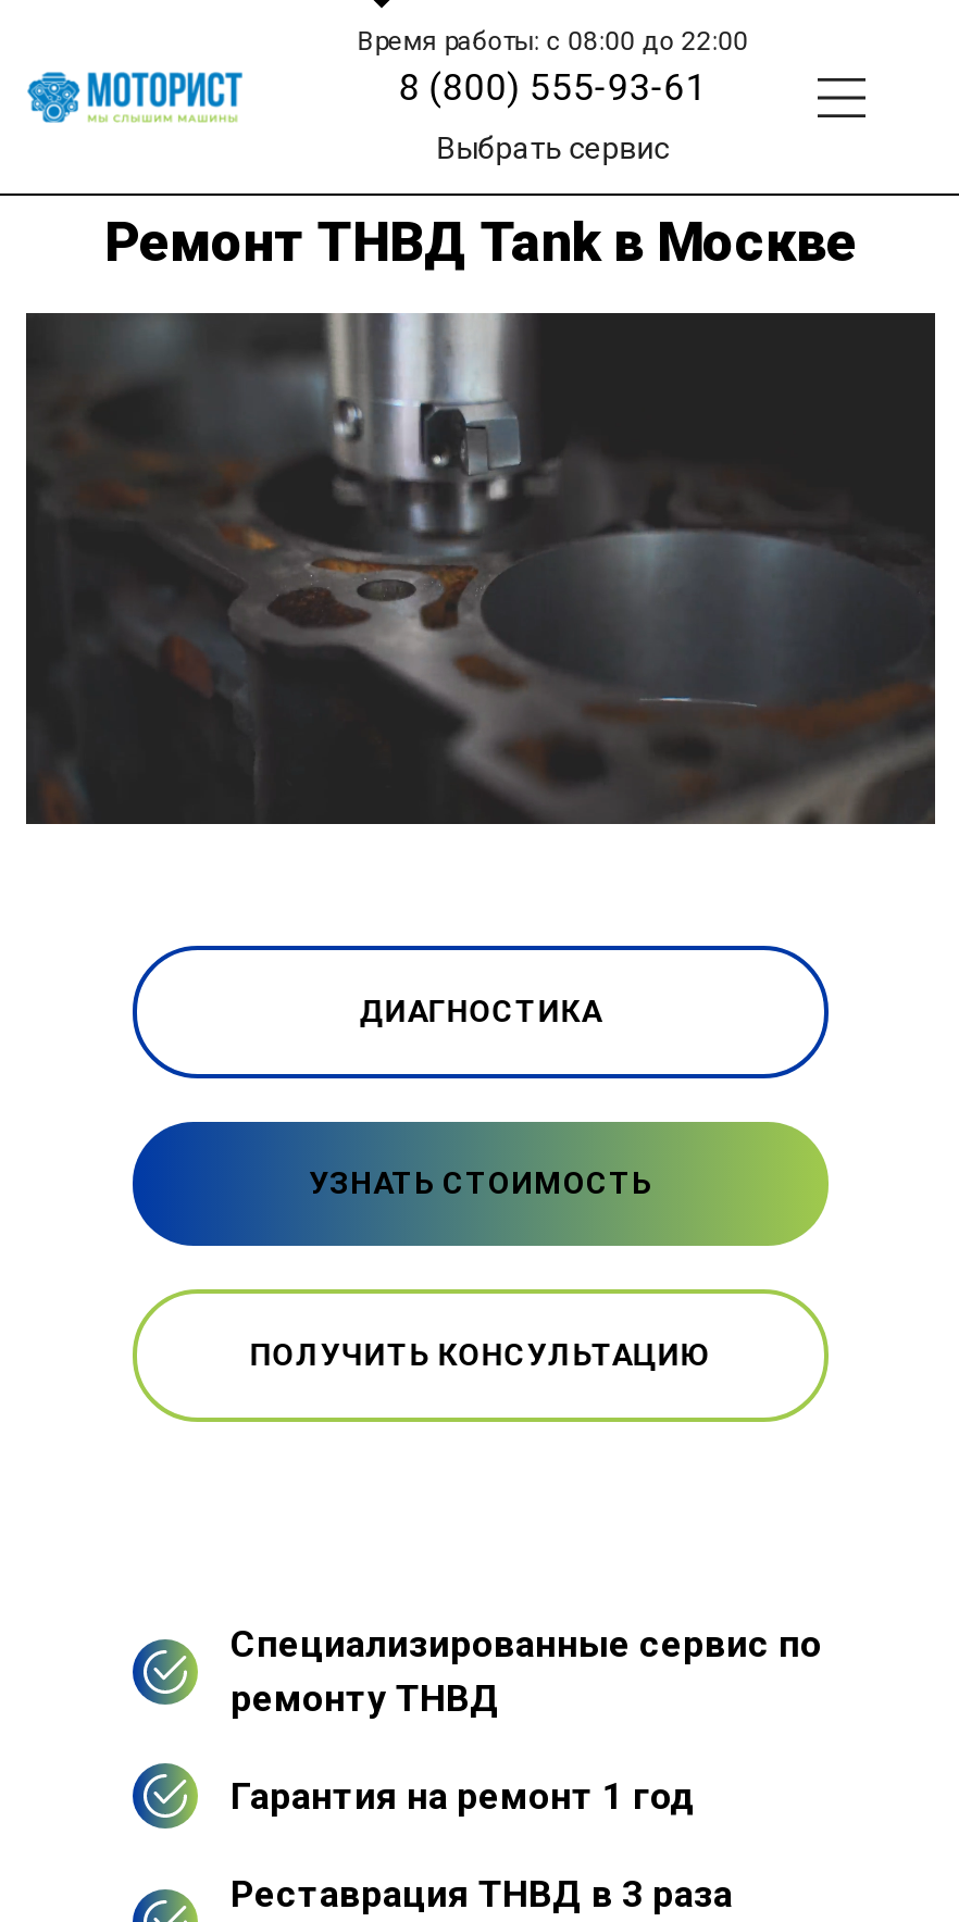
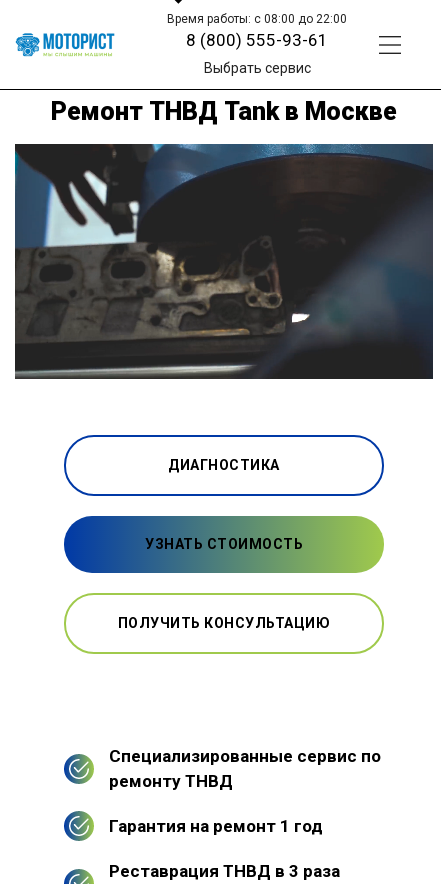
- [image]
+ [image]
